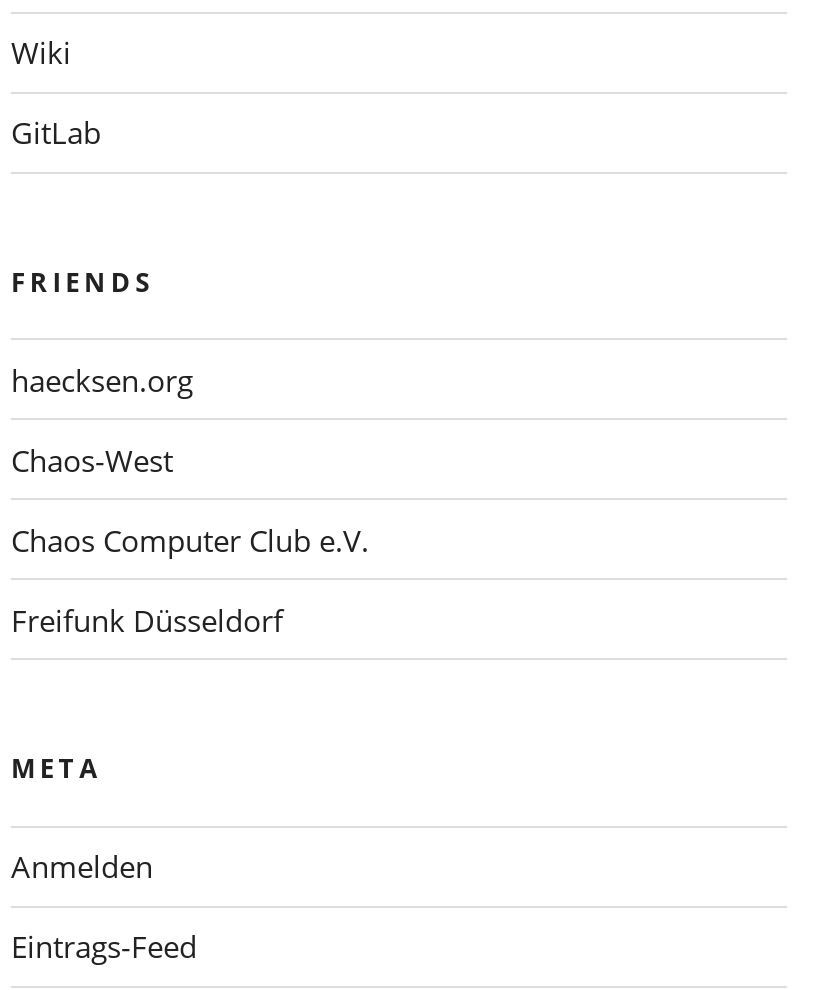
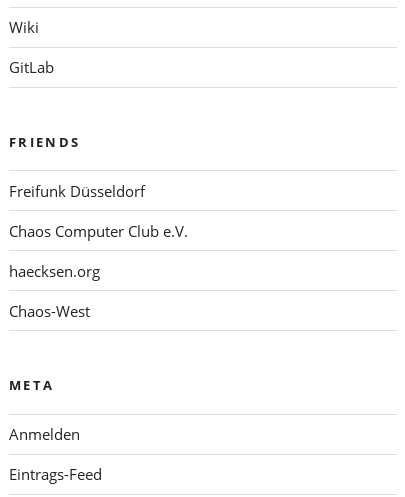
moved down: haecksen.org | Chaos-West

moved up: Freifunk Düsseldorf | Chaos Computer Club e.V.
